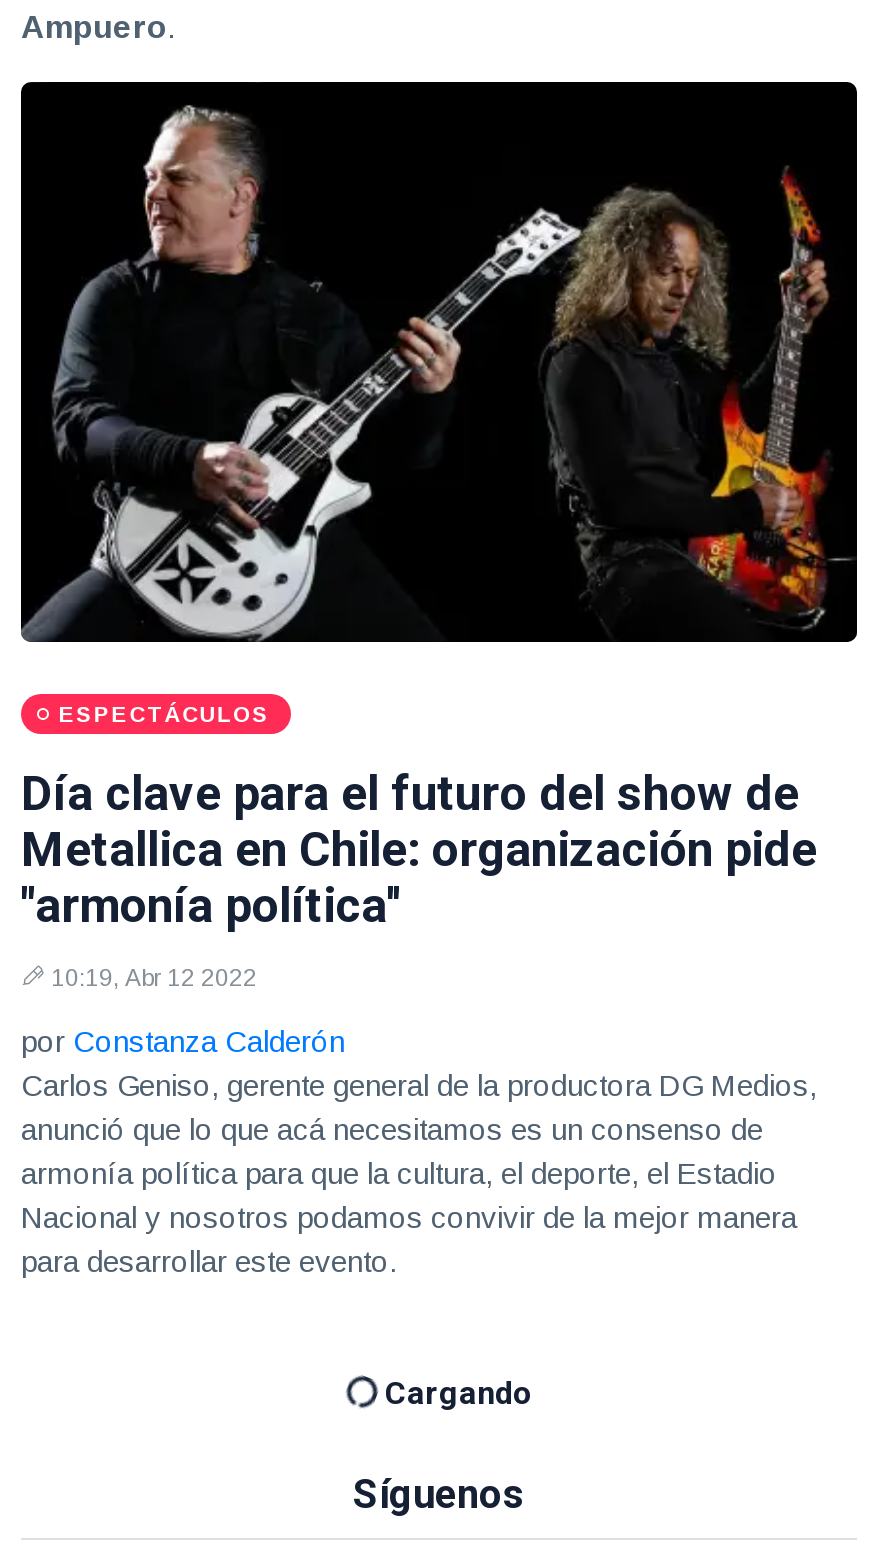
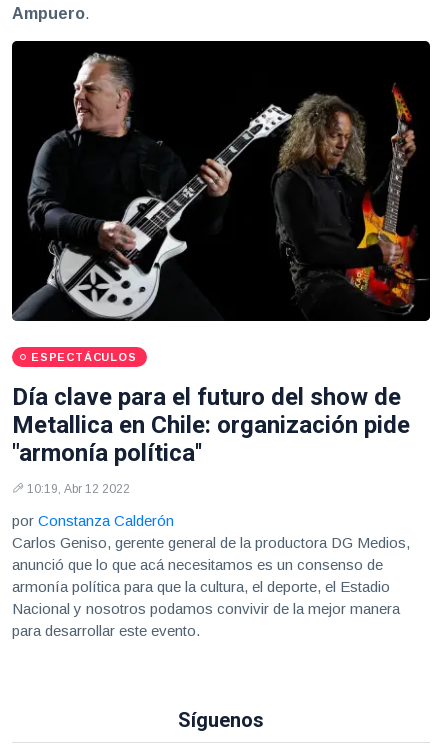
- Cargando
